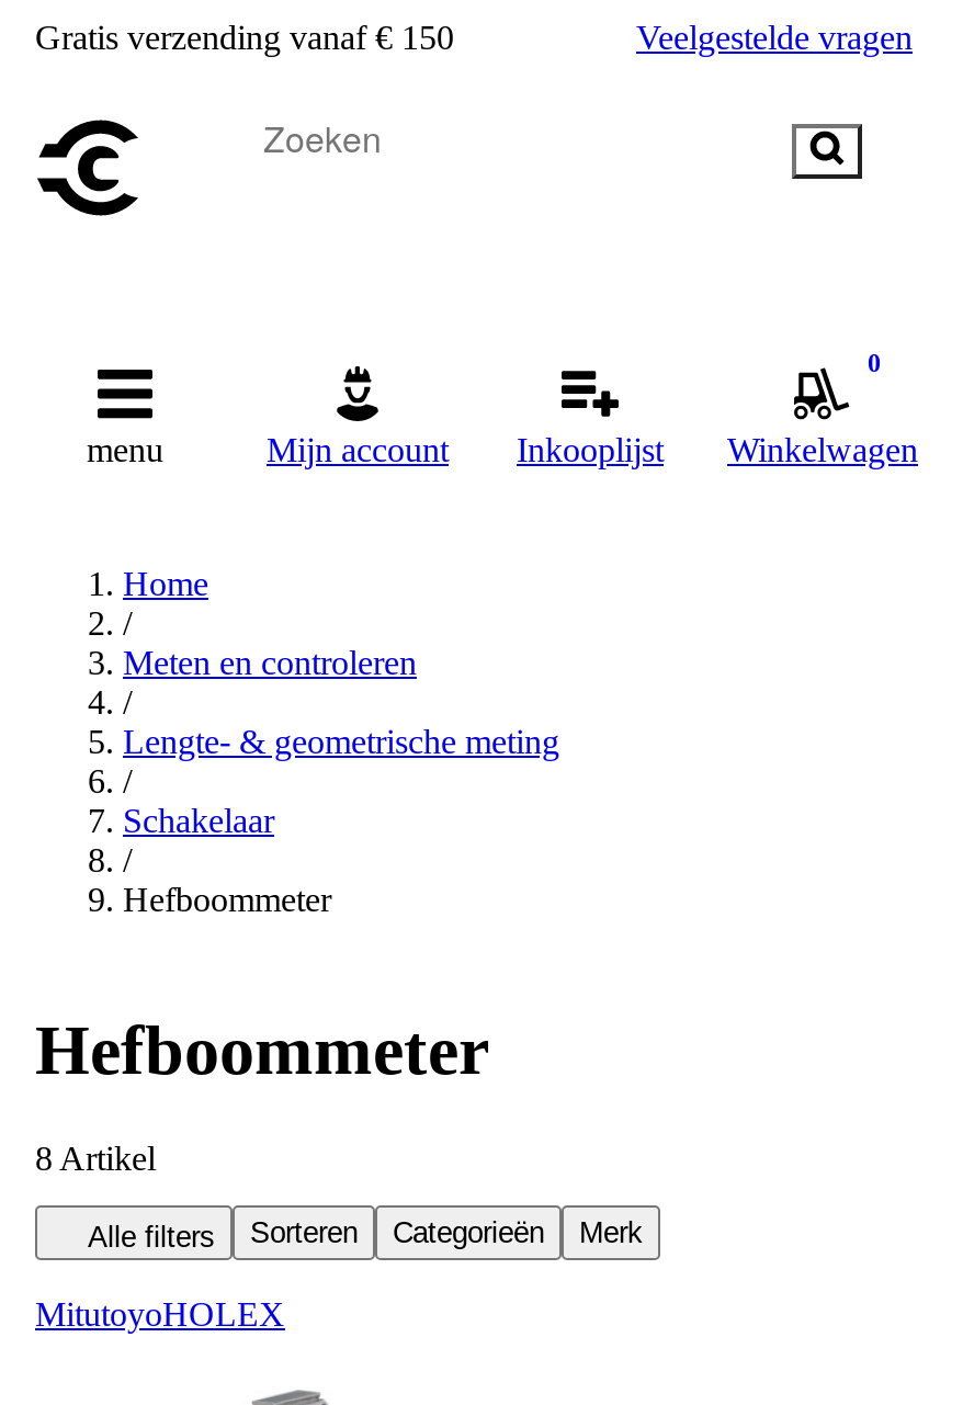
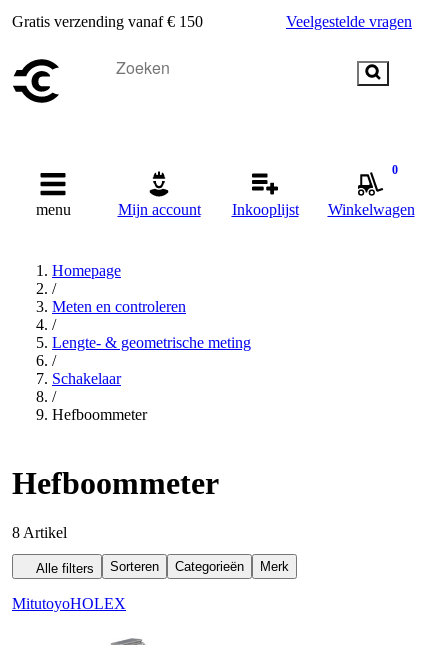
- Home
+ Homepage
